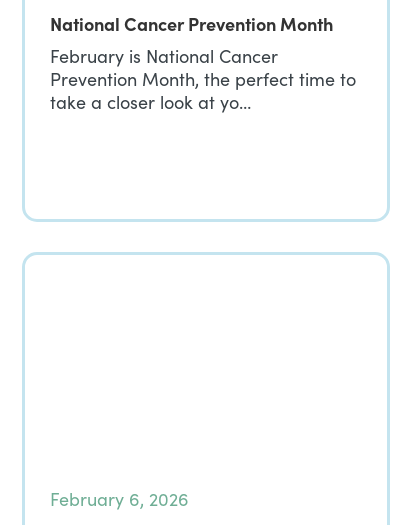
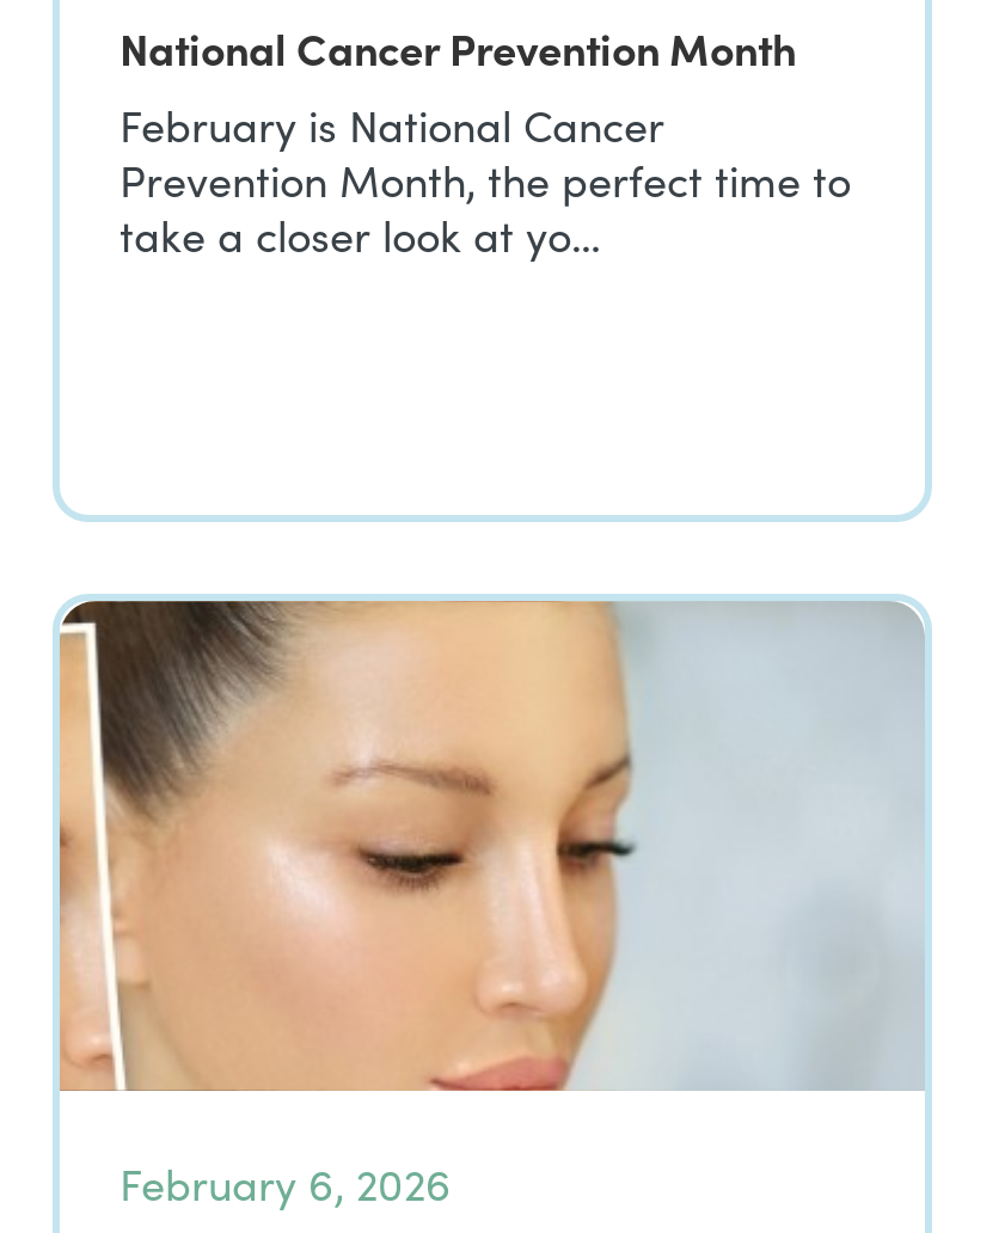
+ [image]
